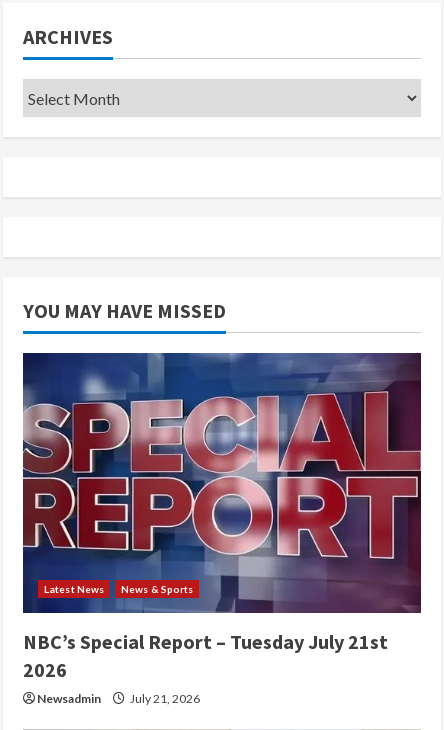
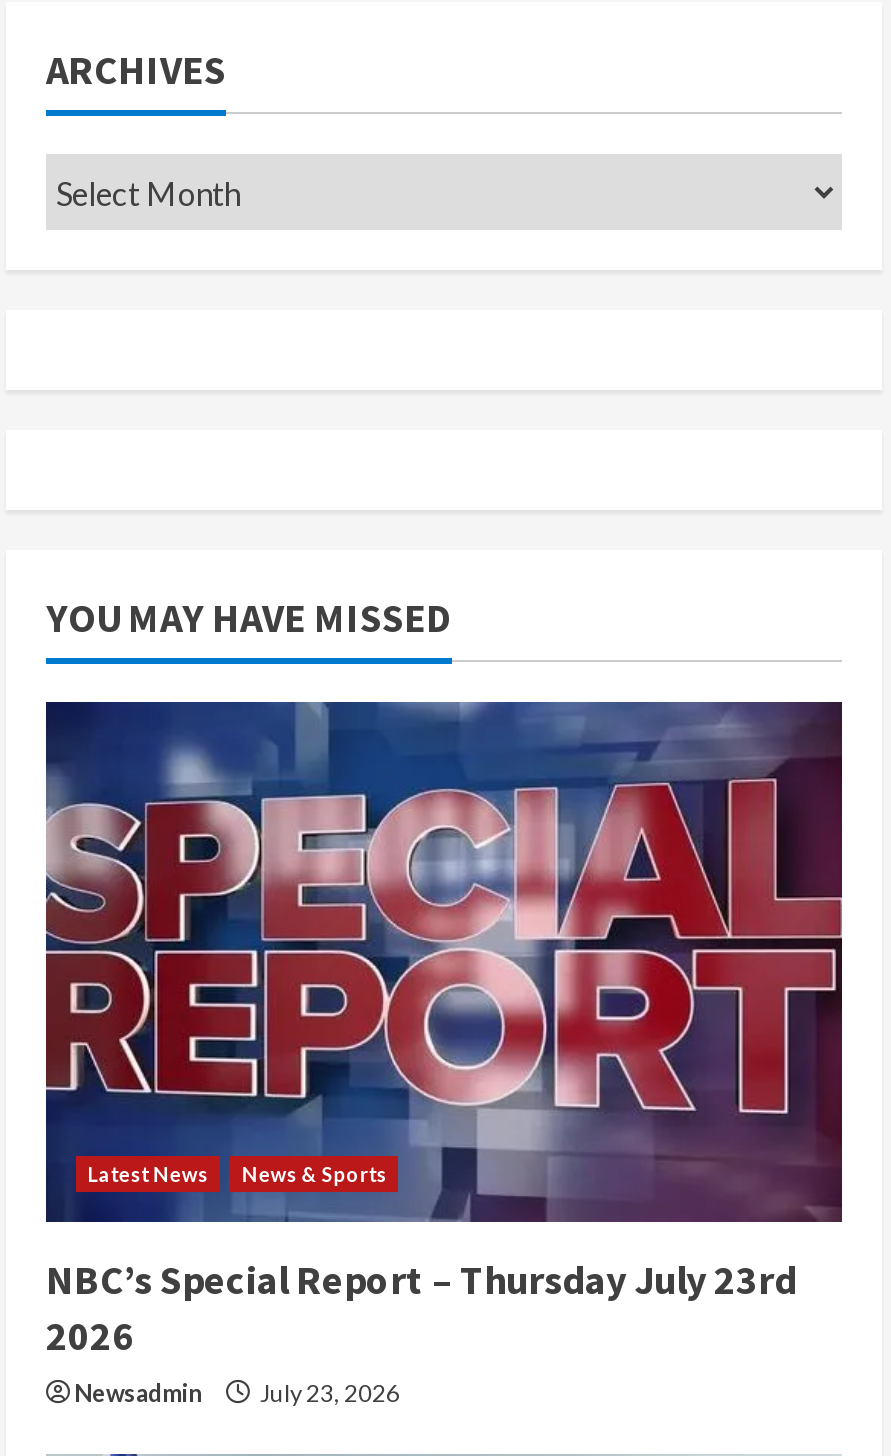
- NBC’s Special Report – Tuesday July 21st
+ NBC’s Special Report – Thursday July 23rd

- Newsadmin July 21, 2026
+ Newsadmin July 23, 2026
